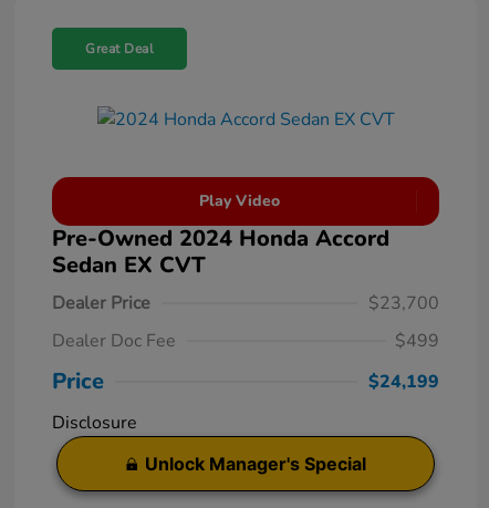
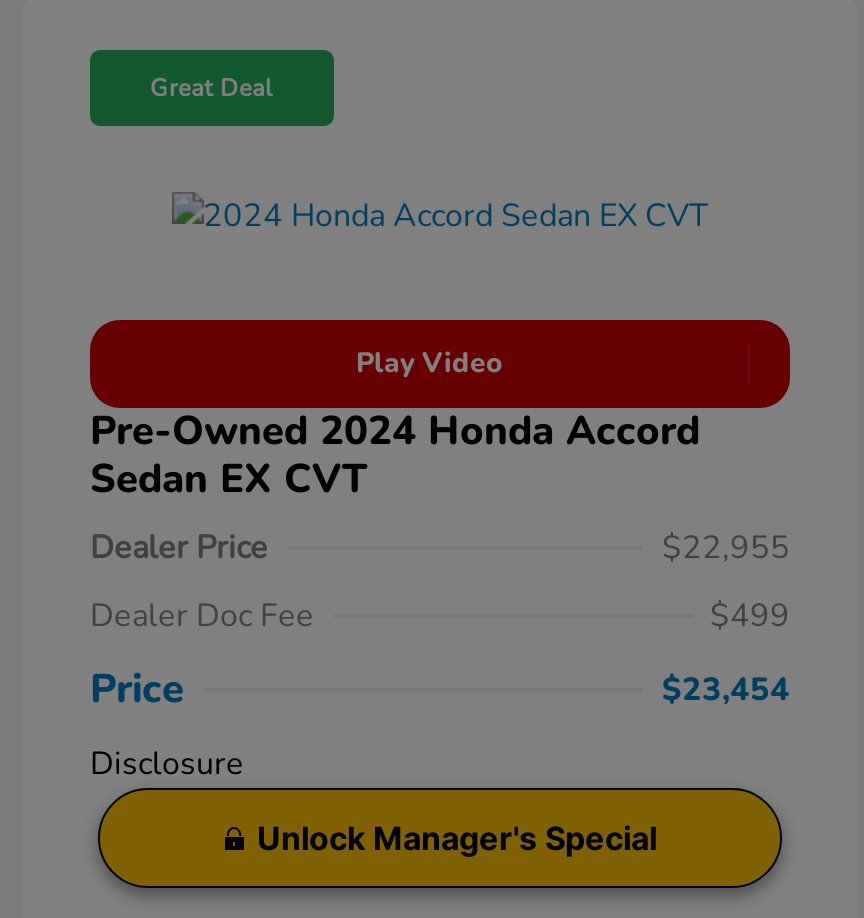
- $23,700
+ $22,955

- $24,199
+ $23,454
